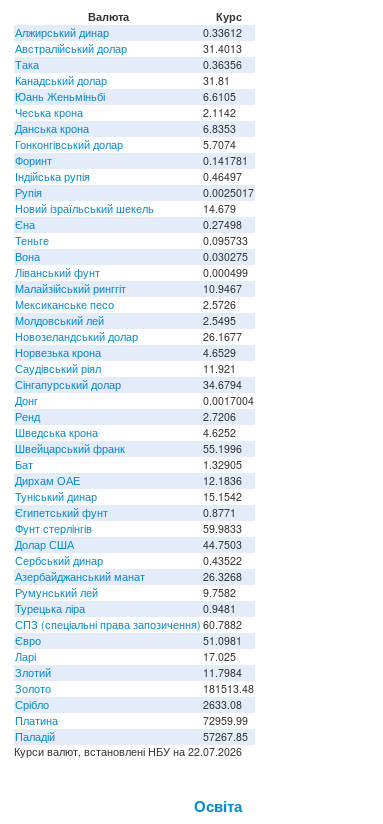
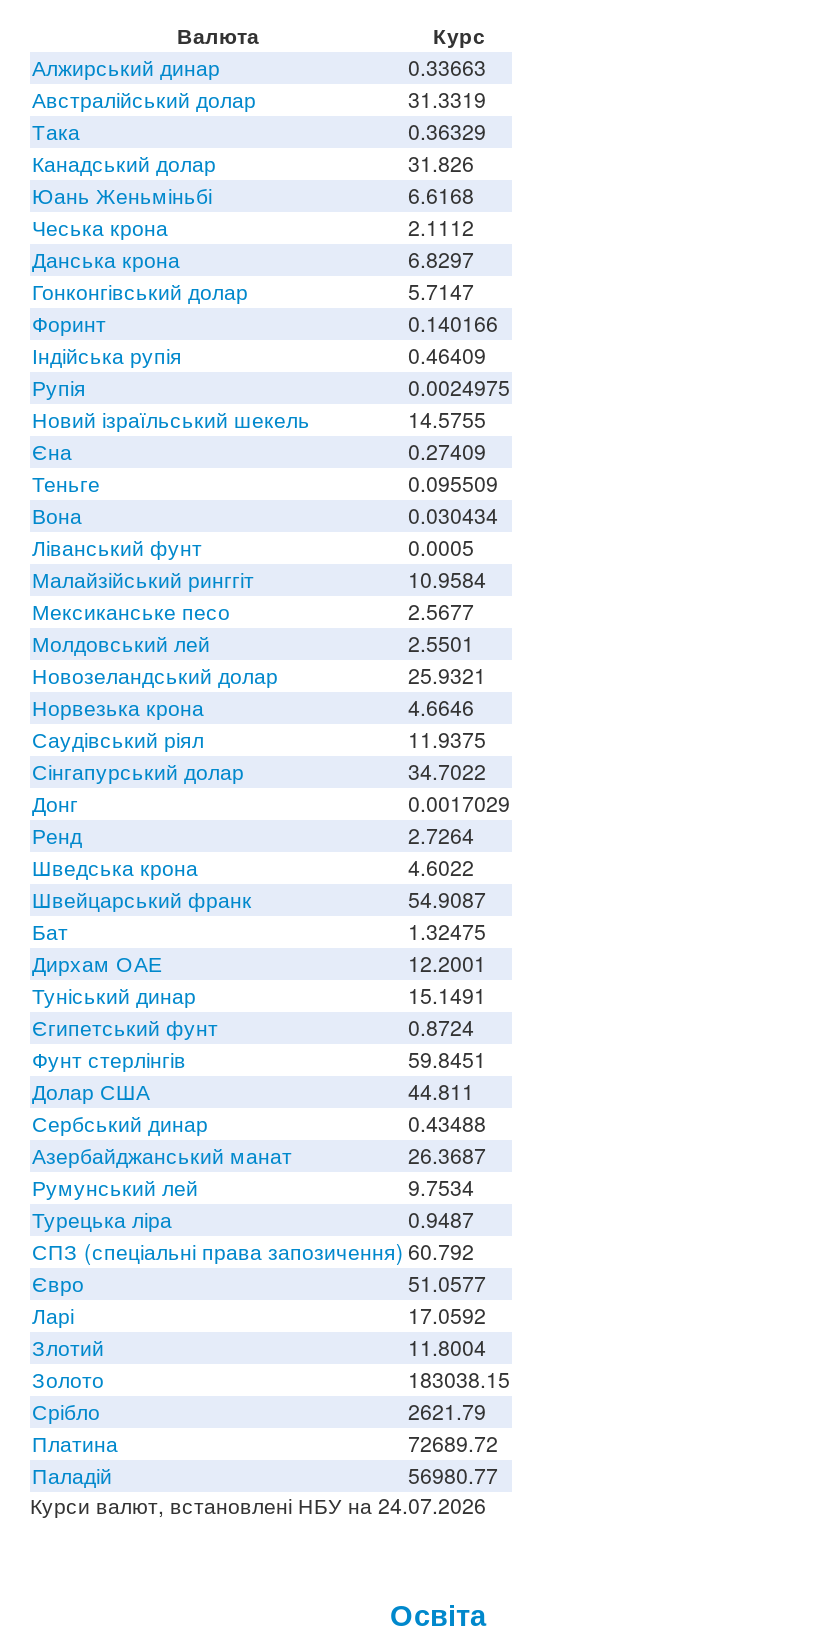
- 0.33612
+ 0.33663

- 31.4013
+ 31.3319

- 0.36356
+ 0.36329

- 31.81
+ 31.826

- 6.6105
+ 6.6168

- 2.1142
+ 2.1112

- 6.8353
+ 6.8297

- 5.7074
+ 5.7147

- 0.141781
+ 0.140166

- 0.46497
+ 0.46409

- 0.0025017
+ 0.0024975

- 14.679
+ 14.5755

- 0.27498
+ 0.27409

- 0.095733
+ 0.095509

- 0.030275
+ 0.030434

- 0.000499
+ 0.0005

- 10.9467
+ 10.9584

- 2.5726
+ 2.5677

- 2.5495
+ 2.5501

- 26.1677
+ 25.9321

- 4.6529
+ 4.6646

- 11.921
+ 11.9375

- 34.6794
+ 34.7022

- 0.0017004
+ 0.0017029

- 2.7206
+ 2.7264

- 4.6252
+ 4.6022

- 55.1996
+ 54.9087

- 1.32905
+ 1.32475

- 12.1836
+ 12.2001

- 15.1542
+ 15.1491

- 0.8771
+ 0.8724

- 59.9833
+ 59.8451

- 44.7503
+ 44.811

- 0.43522
+ 0.43488

- 26.3268
+ 26.3687

- 9.7582
+ 9.7534

- 0.9481
+ 0.9487

- СПЗ (спеціальні права запозичення) 60.7882
+ СПЗ (спеціальні права запозичення) 60.792

- 51.0981
+ 51.0577

- 17.025
+ 17.0592

- 11.7984
+ 11.8004

- 181513.48
+ 183038.15

- 2633.08
+ 2621.79

- 72959.99
+ 72689.72

- 57267.85
+ 56980.77

- Курси валют, встановлені НБУ на 22.07.2026
+ Курси валют, встановлені НБУ на 24.07.2026
